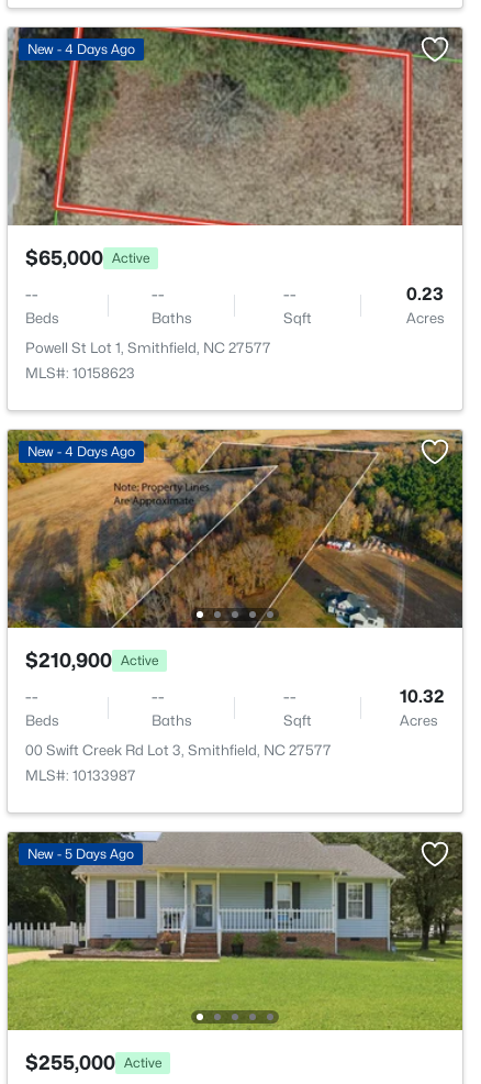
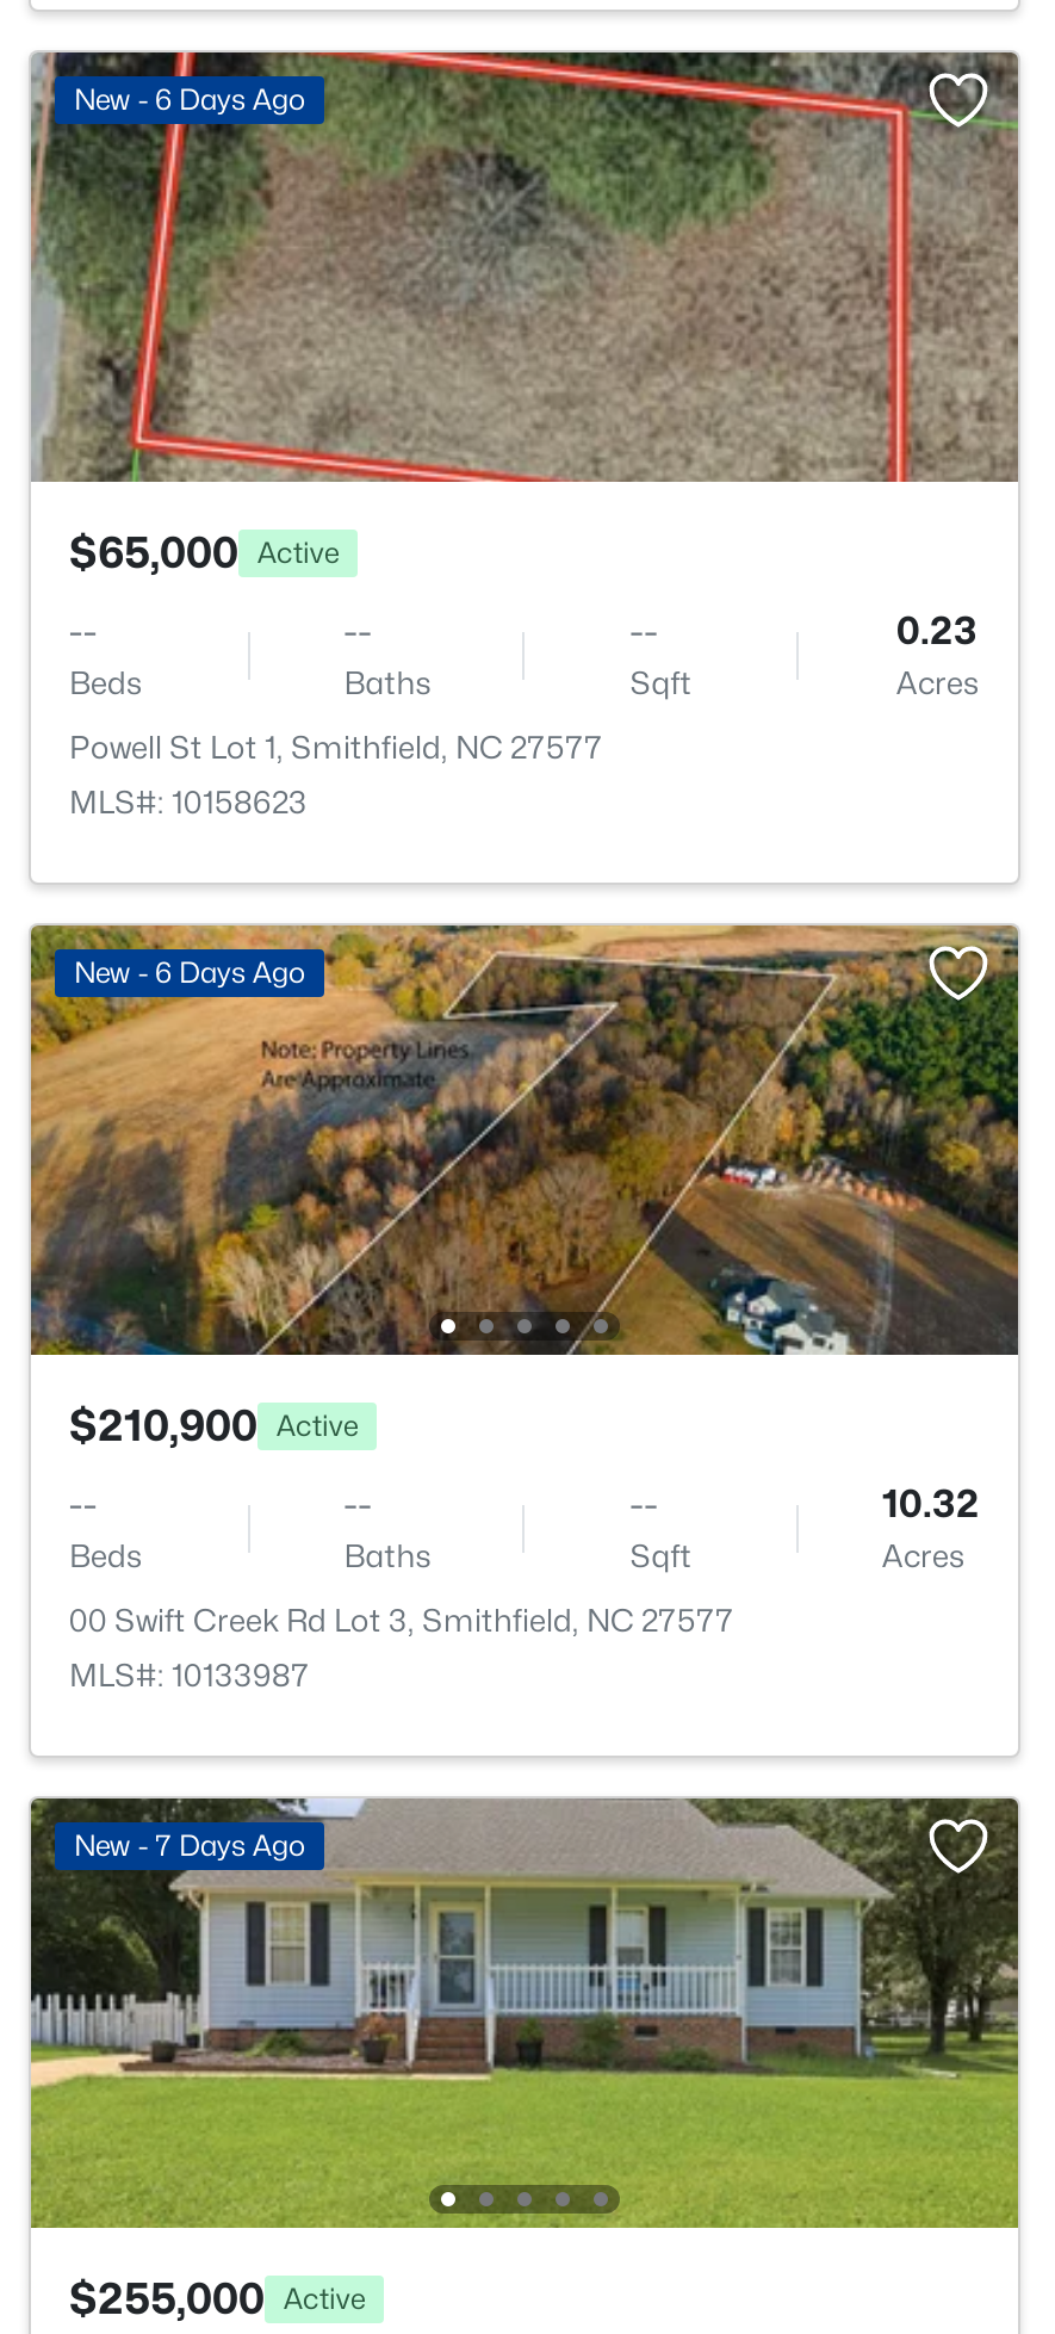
- New - 4 Days Ago
+ New - 6 Days Ago

- New - 4 Days Ago
+ New - 6 Days Ago

- New - 5 Days Ago
+ New - 7 Days Ago
